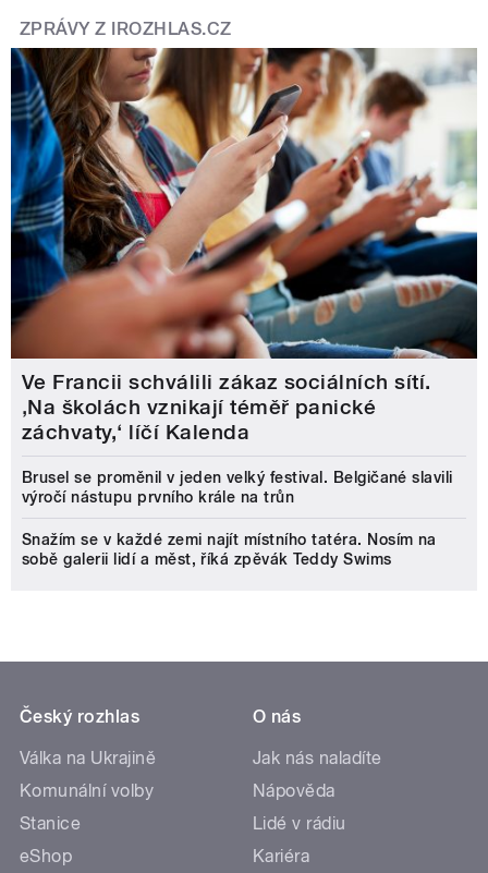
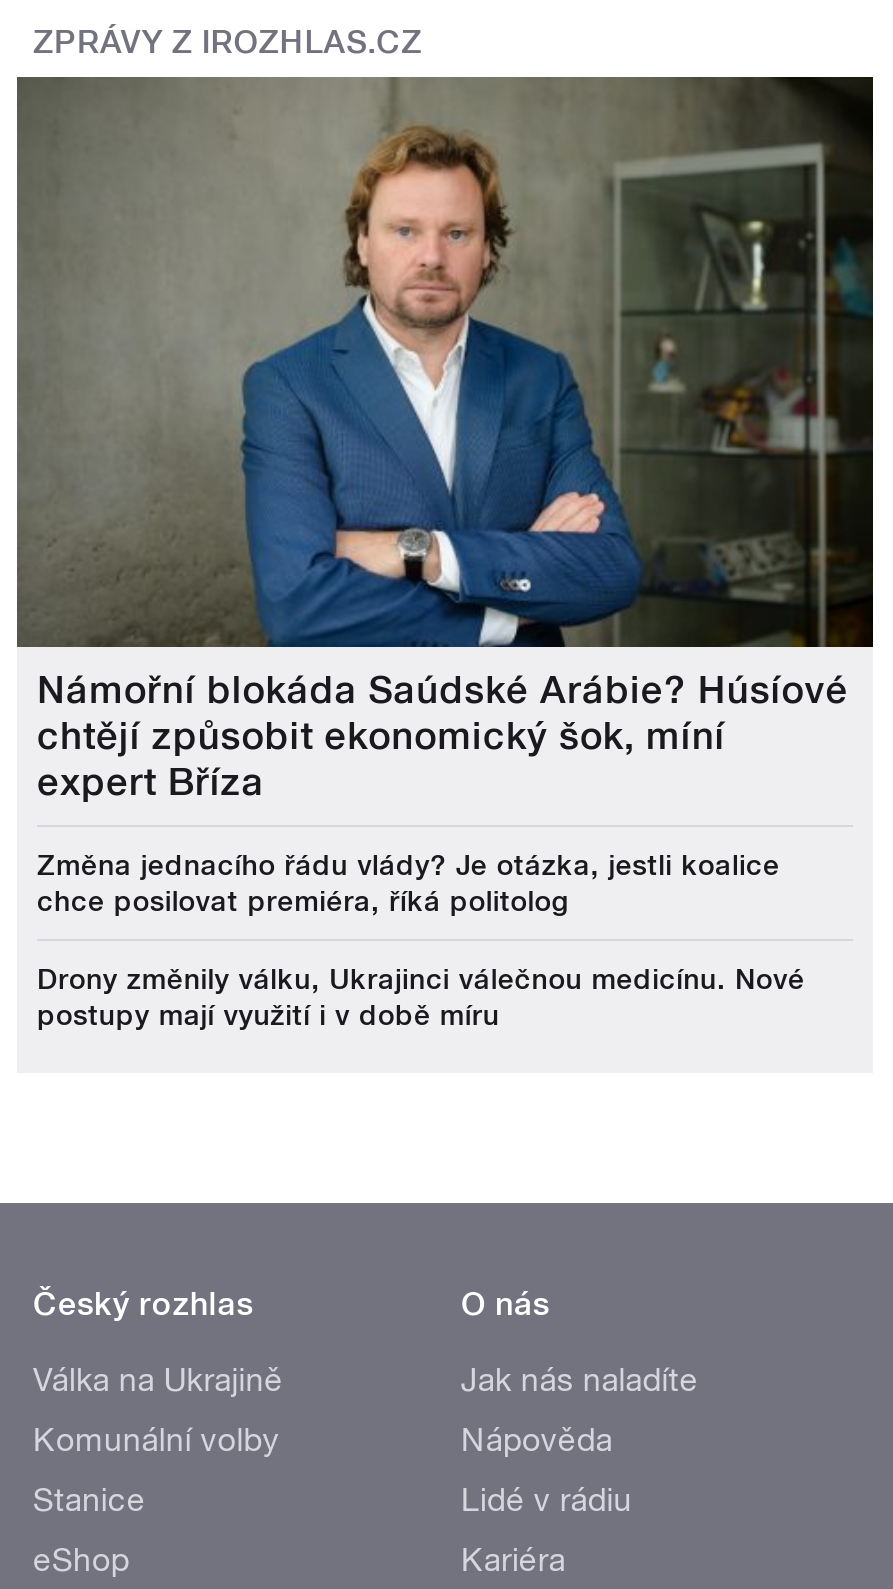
- [image]
- Ve Francii schválili zákaz sociálních sítí.
- ‚Na školách vznikají téměř panické
- záchvaty,‘ líčí Kalenda
+ [image]
+ Námořní blokáda Saúdské Arábie? Húsíové
+ chtějí způsobit ekonomický šok, míní
+ expert Bříza

- Brusel se proměnil v jeden velký festival. Belgičané slavili
- výročí nástupu prvního krále na trůn
+ Změna jednacího řádu vlády? Je otázka, jestli koalice
+ chce posilovat premiéra, říká politolog

- Snažím se v každé zemi najít místního tatéra. Nosím na
- sobě galerii lidí a měst, říká zpěvák Teddy Swims
+ Drony změnily válku, Ukrajinci válečnou medicínu. Nové
+ postupy mají využití i v době míru
